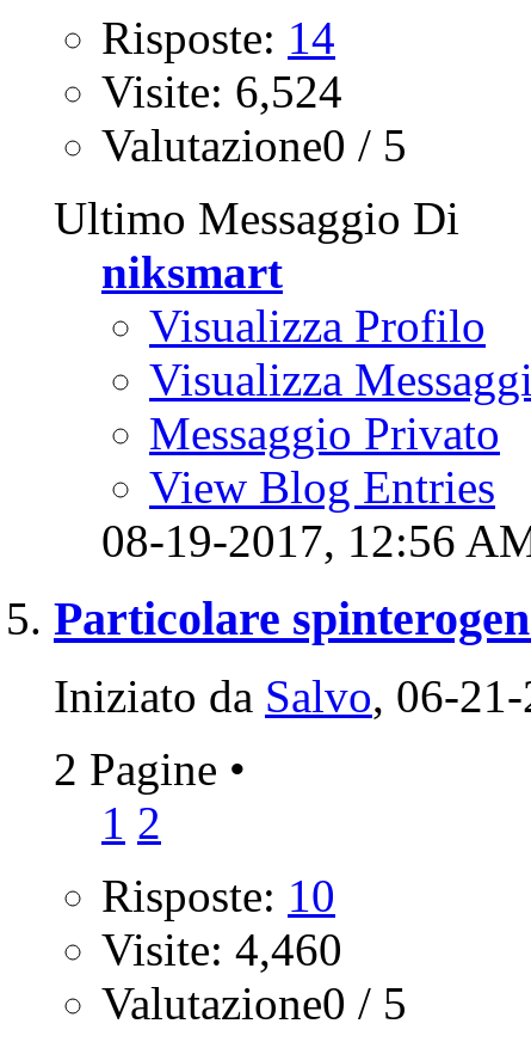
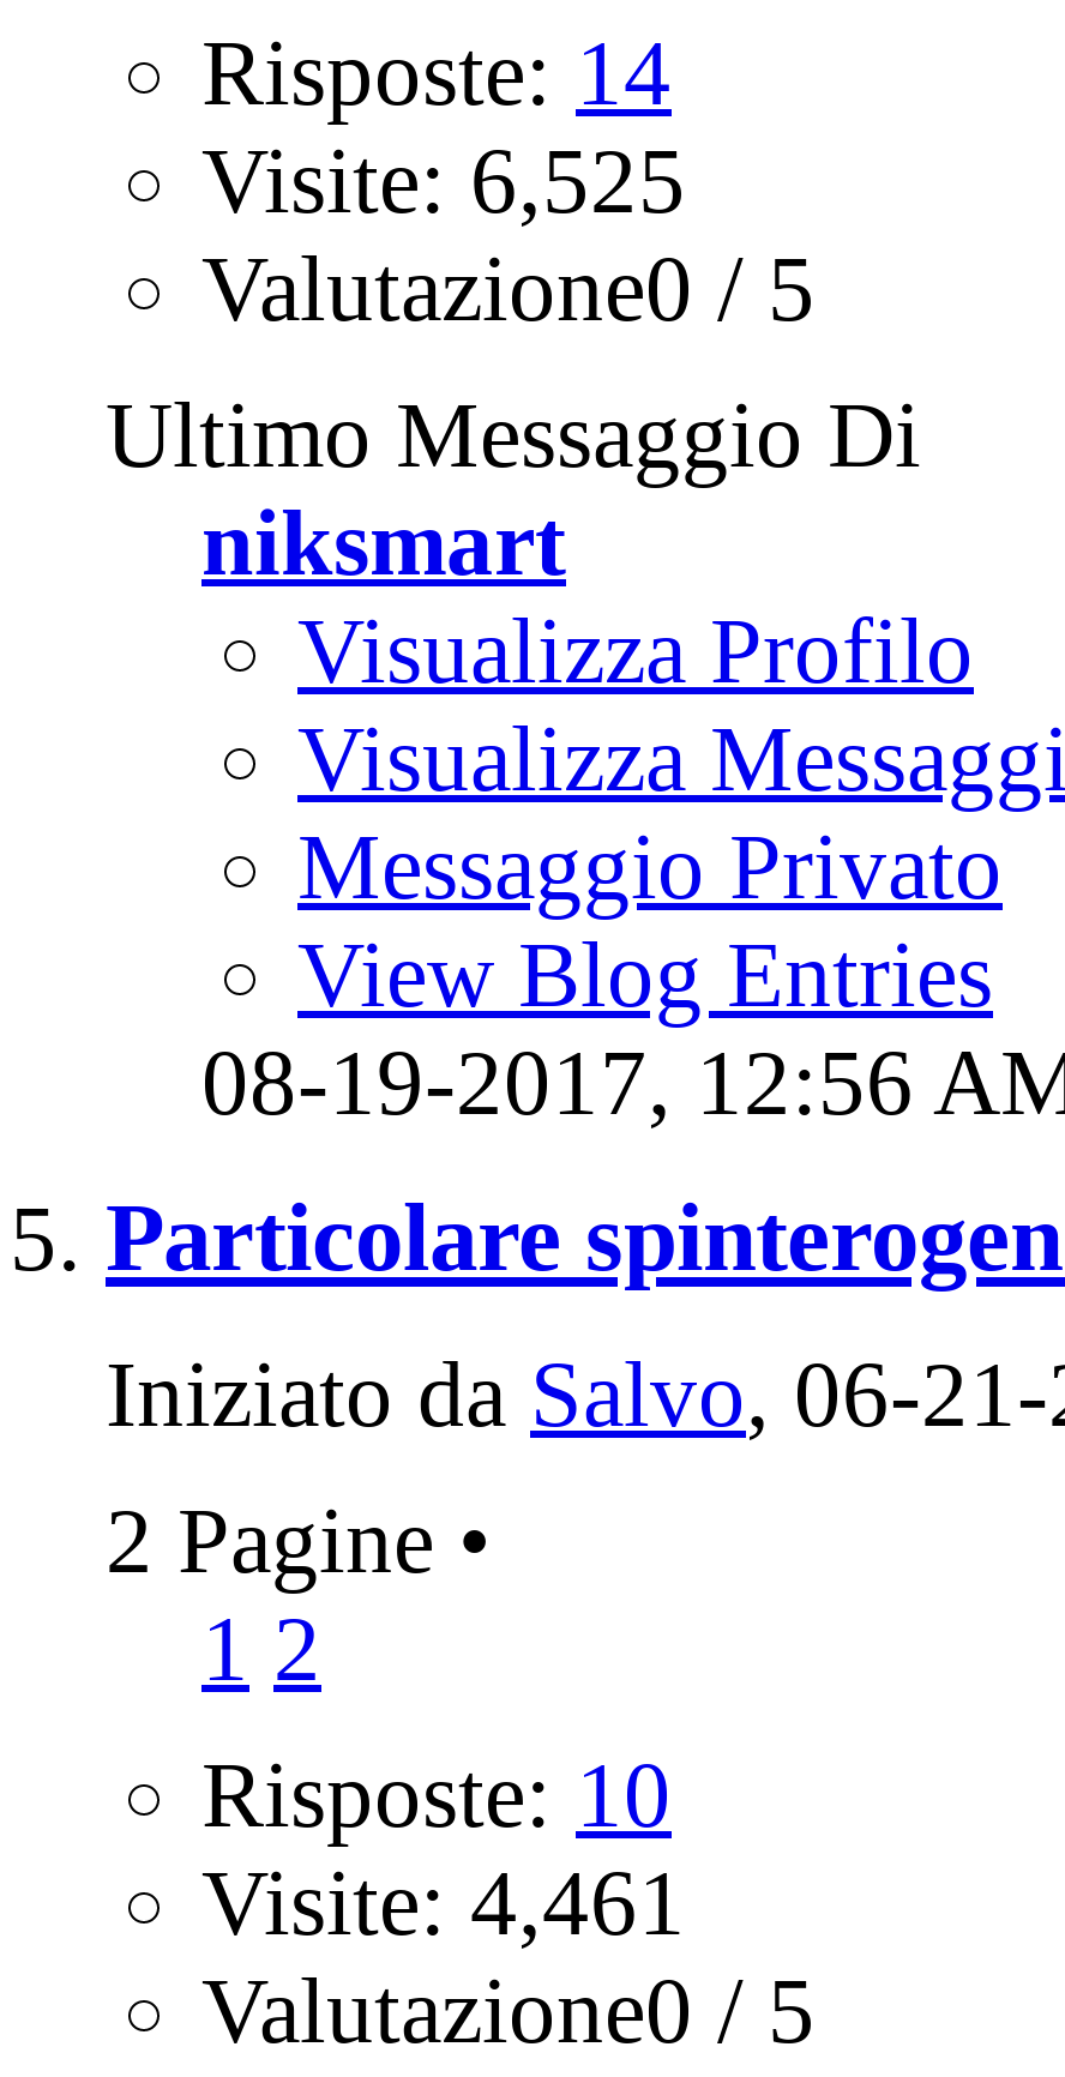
- Visite: 6,524
+ Visite: 6,525

- Visite: 4,460
+ Visite: 4,461
